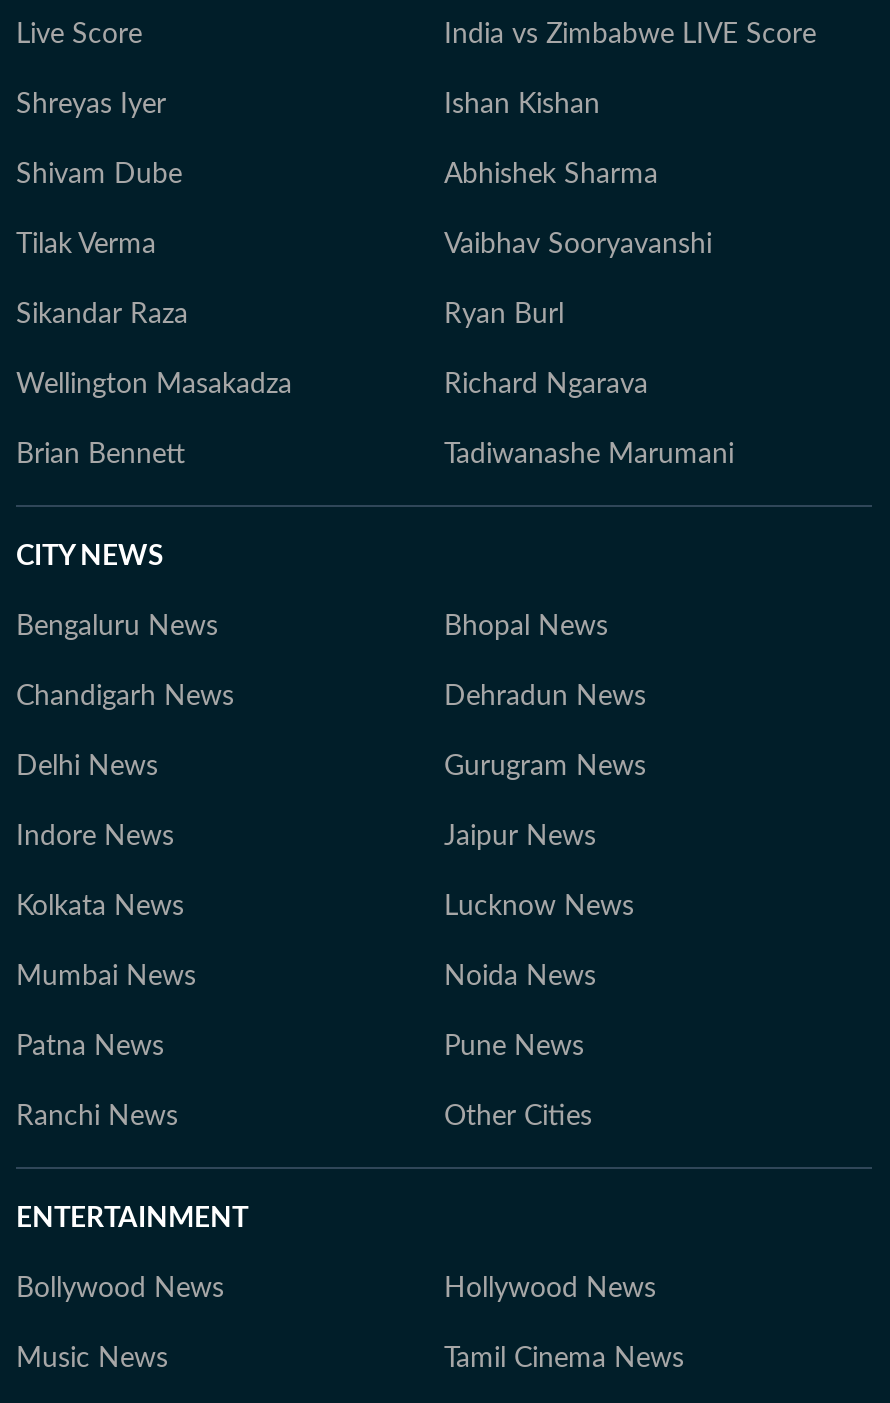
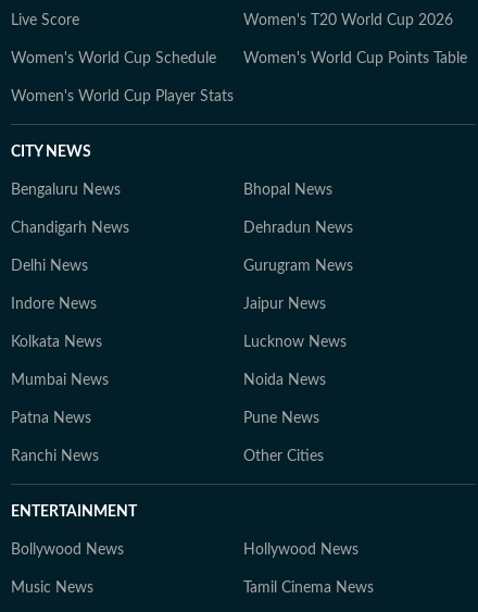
- India vs Zimbabwe LIVE Score
- Shreyas Iyer
- Ishan Kishan
- Shivam Dube
- Abhishek Sharma
- Tilak Verma
- Vaibhav Sooryavanshi
- Sikandar Raza
- Ryan Burl
- Wellington Masakadza
- Richard Ngarava
- Brian Bennett
- Tadiwanashe Marumani
+ Women's T20 World Cup 2026
+ Women's World Cup Schedule
+ Women's World Cup Points Table
+ Women's World Cup Player Stats
